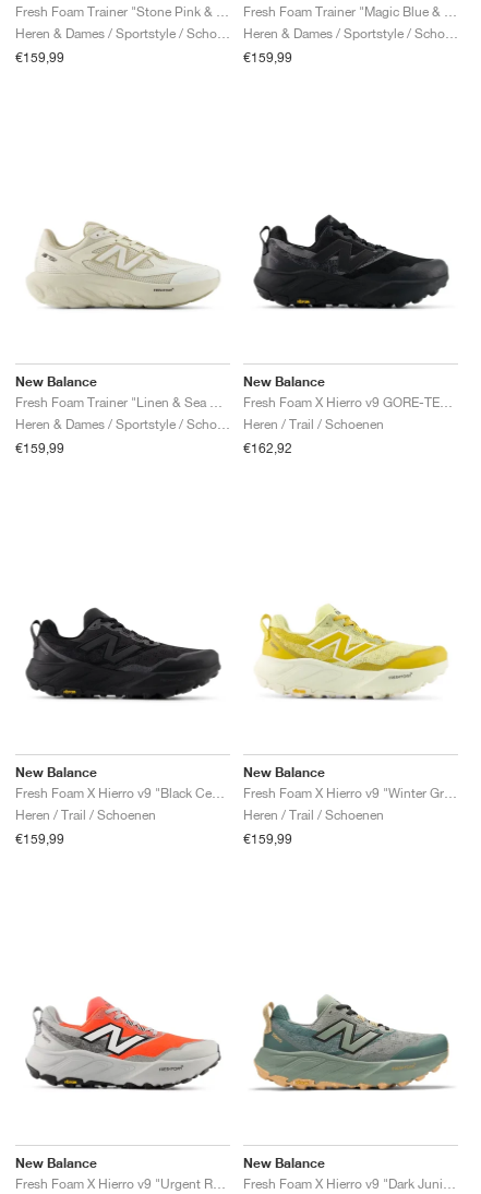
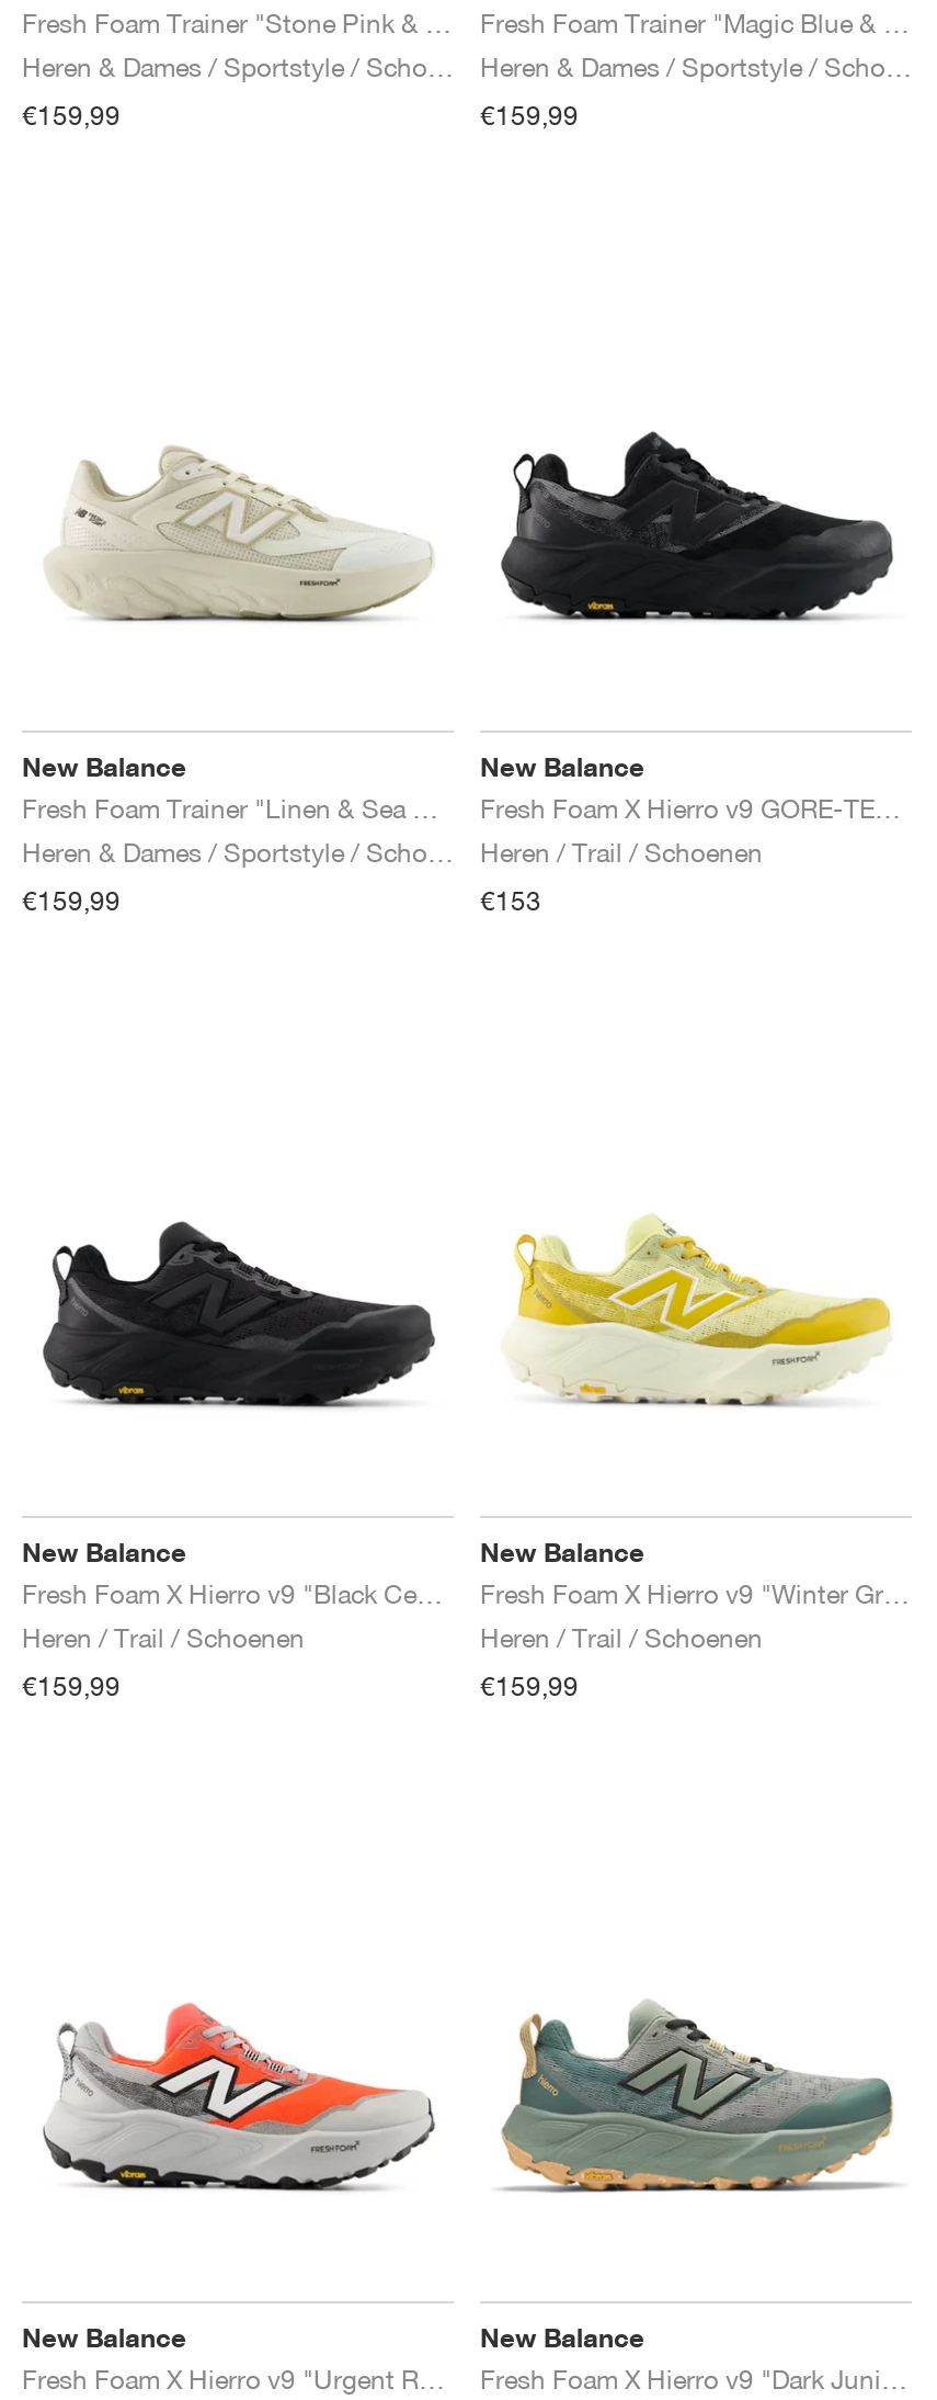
- €162,92
+ €153
